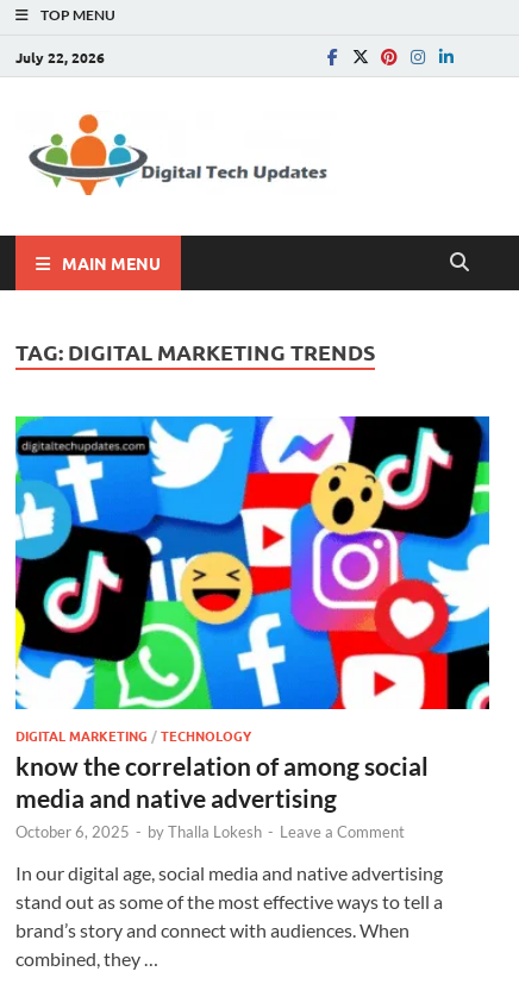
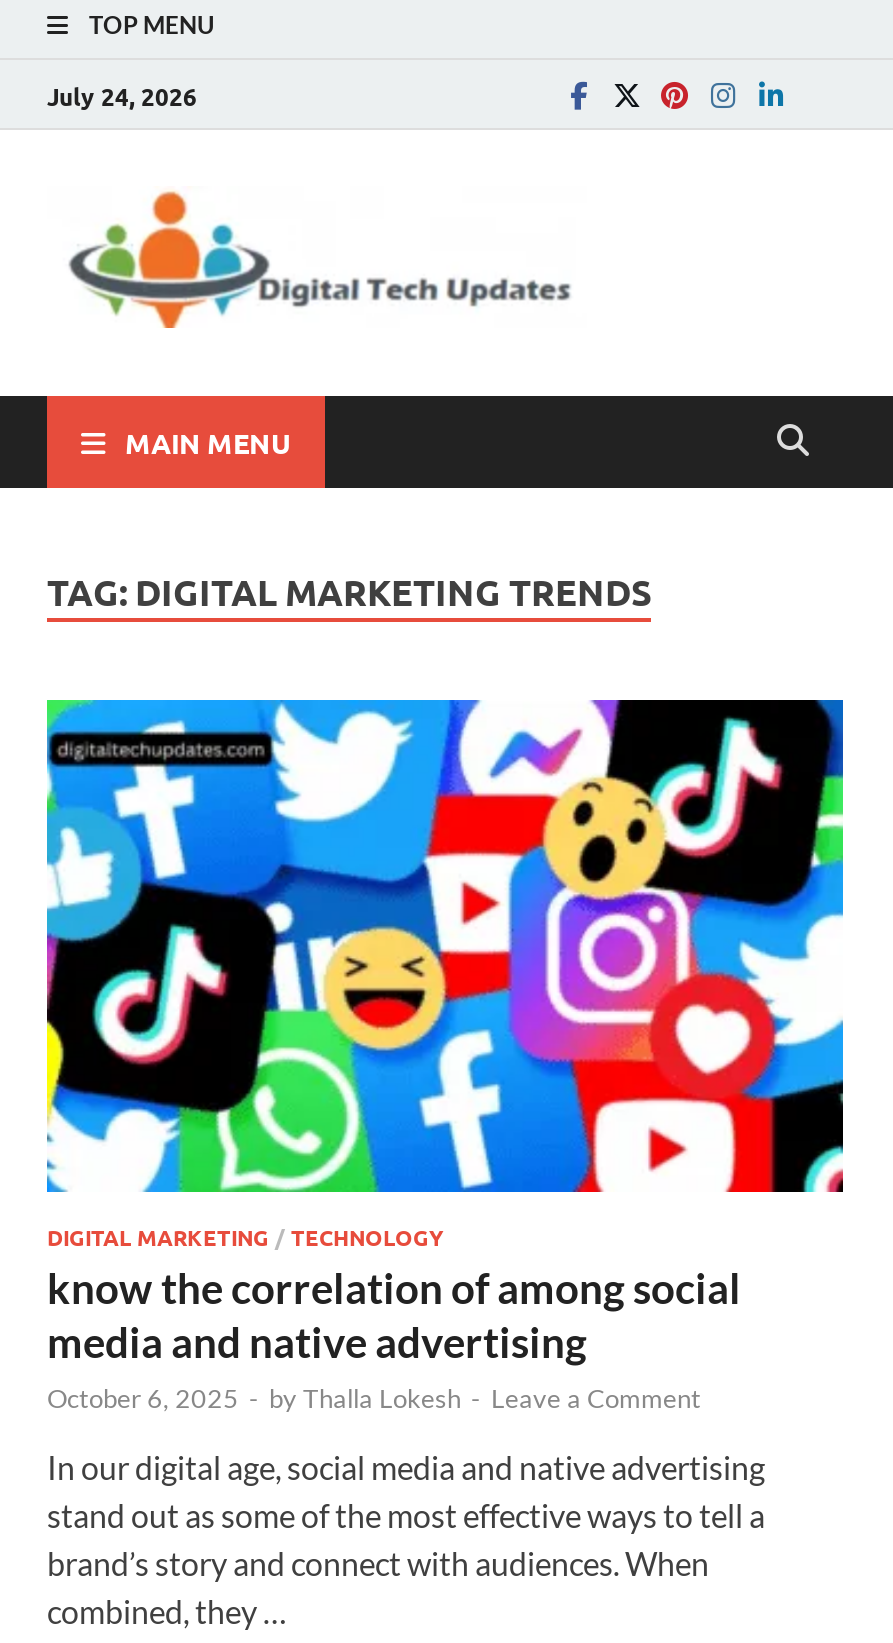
- July 22, 2026
+ July 24, 2026
